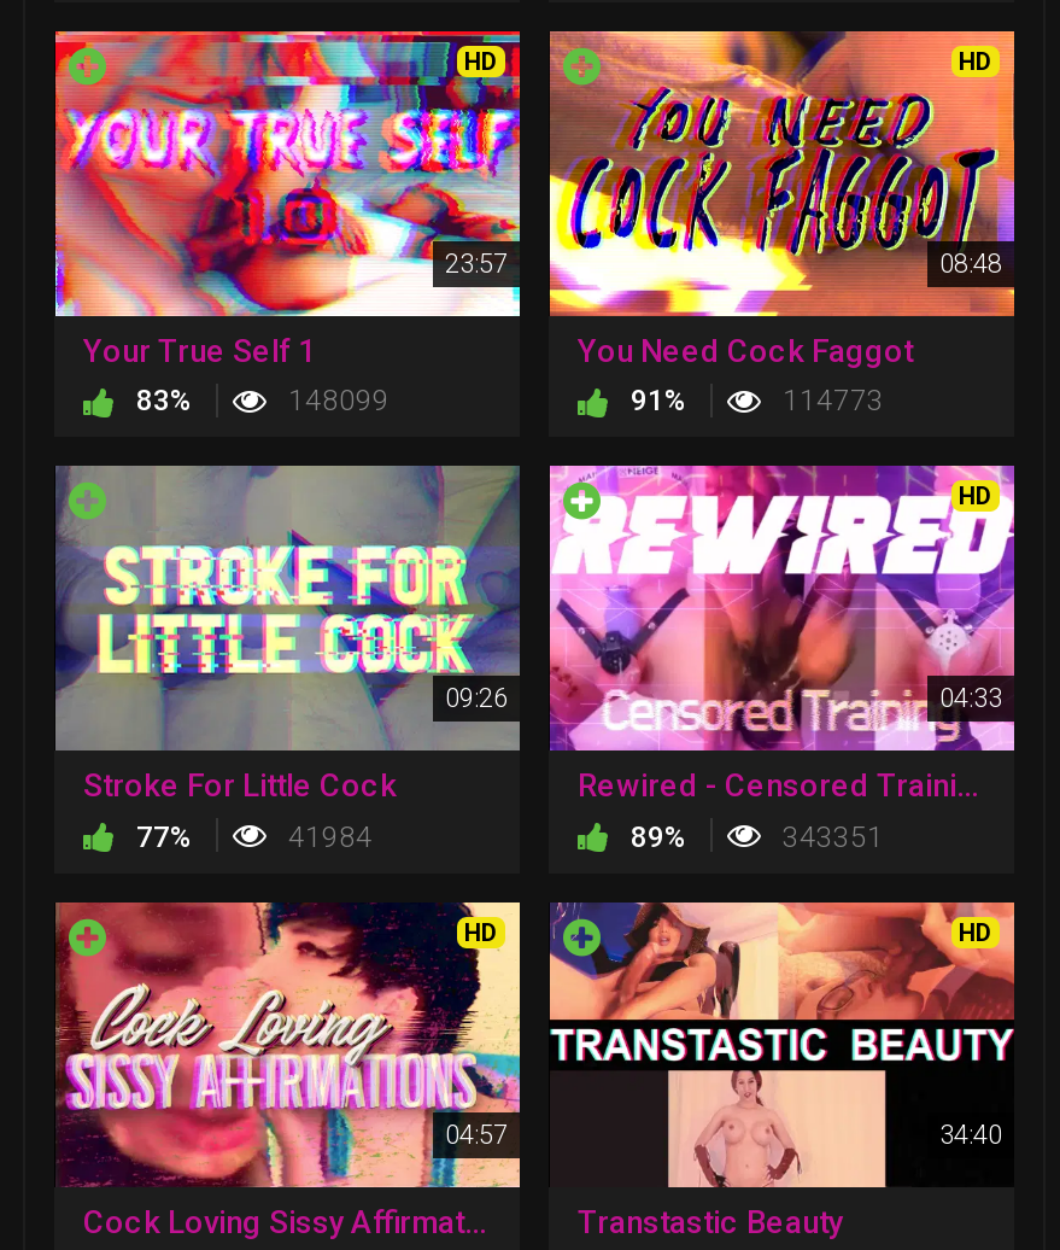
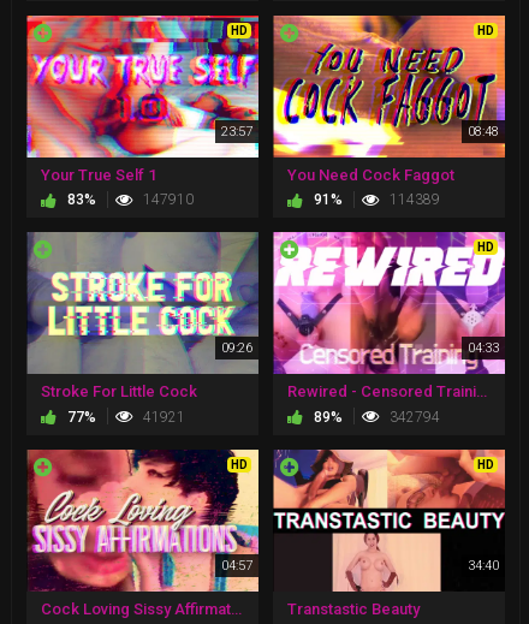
- 148099
+ 147910

- 114773
+ 114389

- 41984
+ 41921

- 343351
+ 342794
